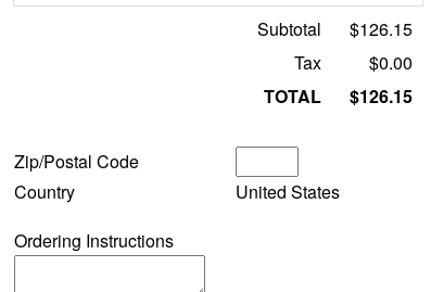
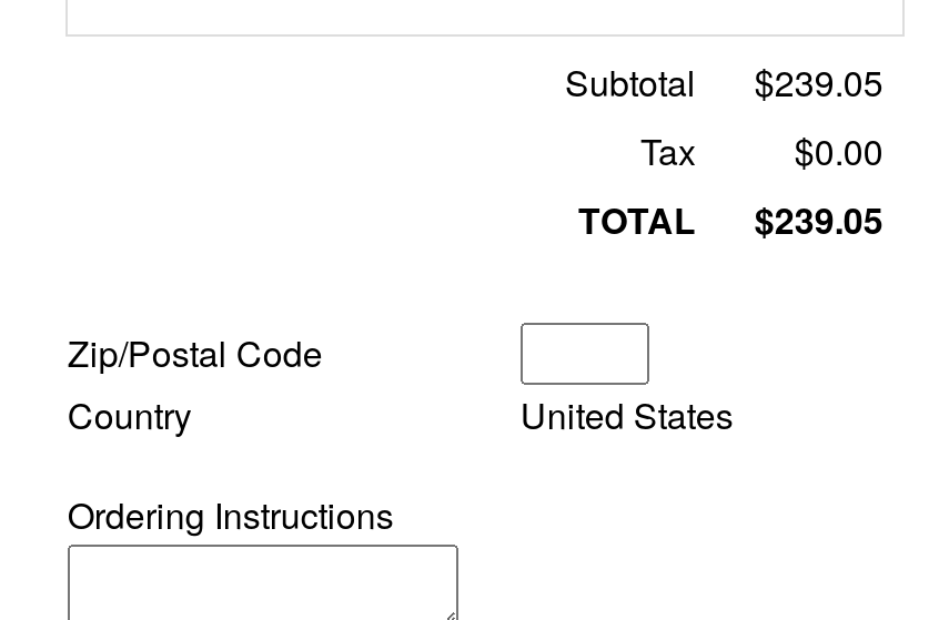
- Subtotal $126.15
+ Subtotal $239.05

- TOTAL $126.15
+ TOTAL $239.05
